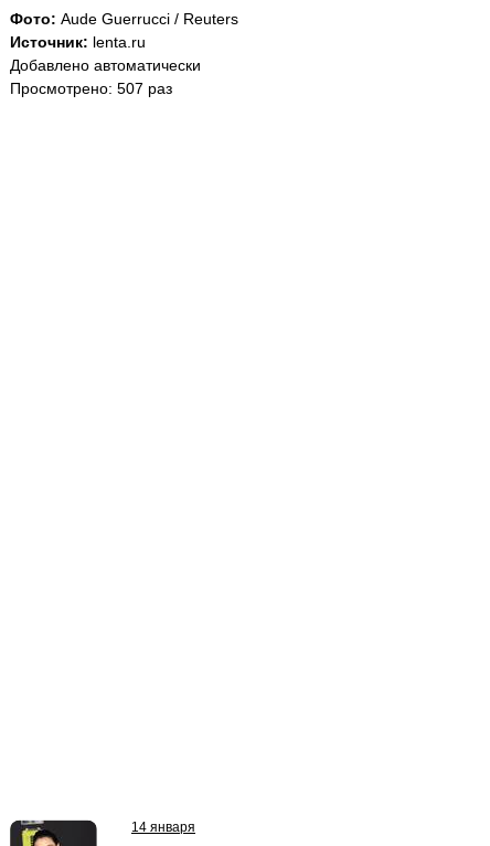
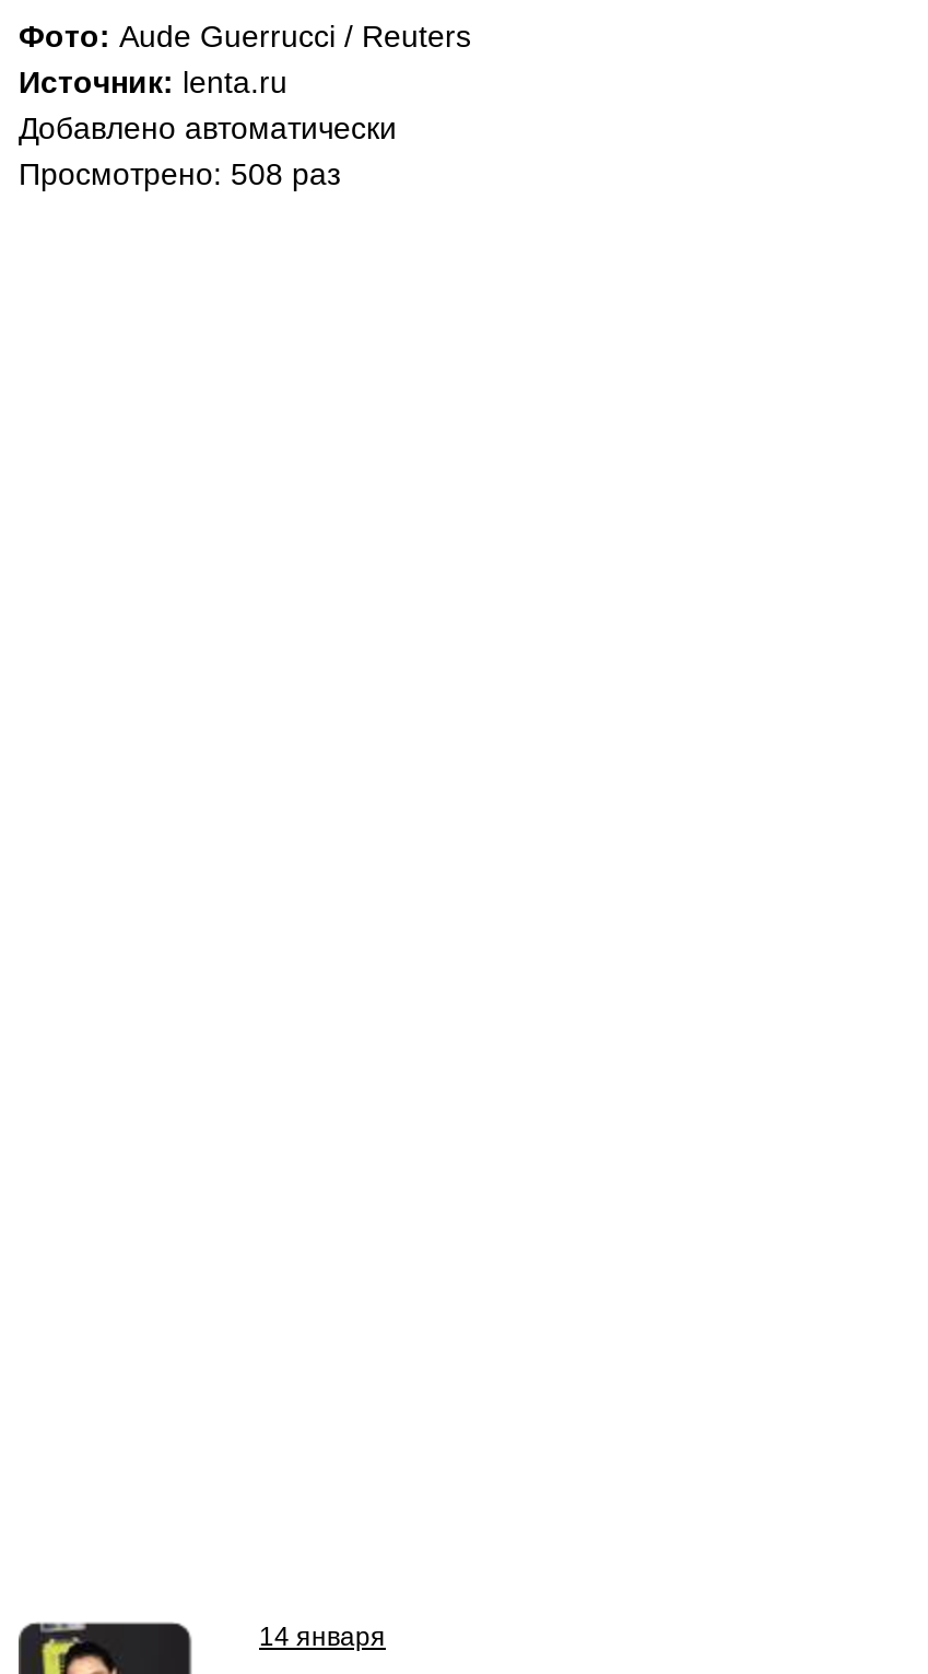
- Просмотрено: 507 раз
+ Просмотрено: 508 раз
